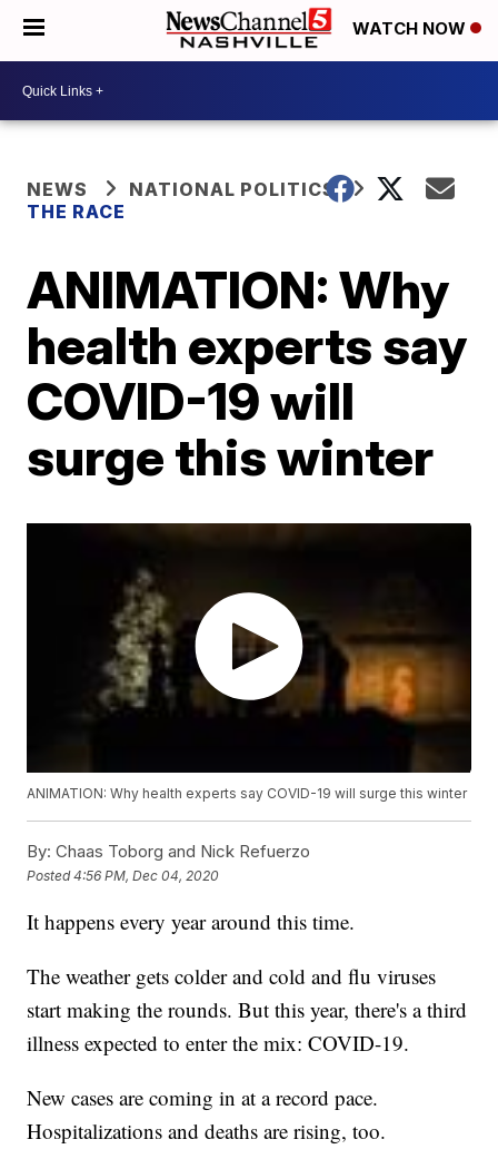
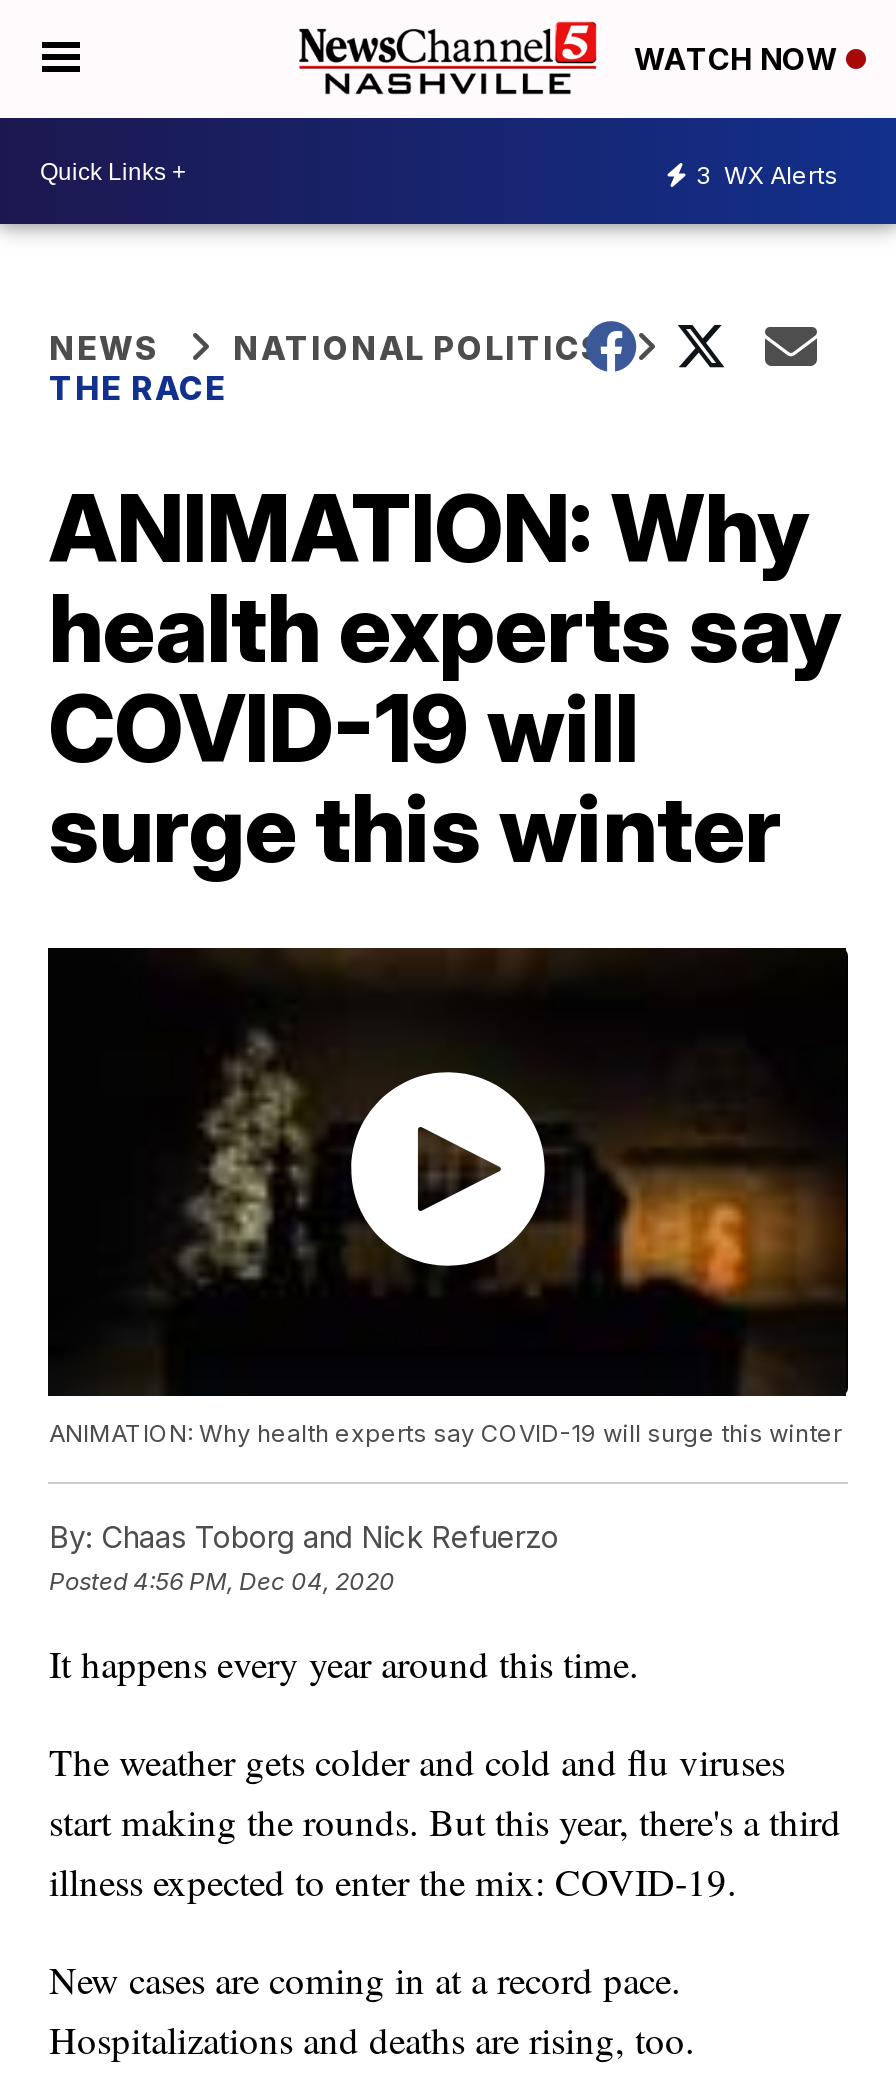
+ 3 WX Alerts
